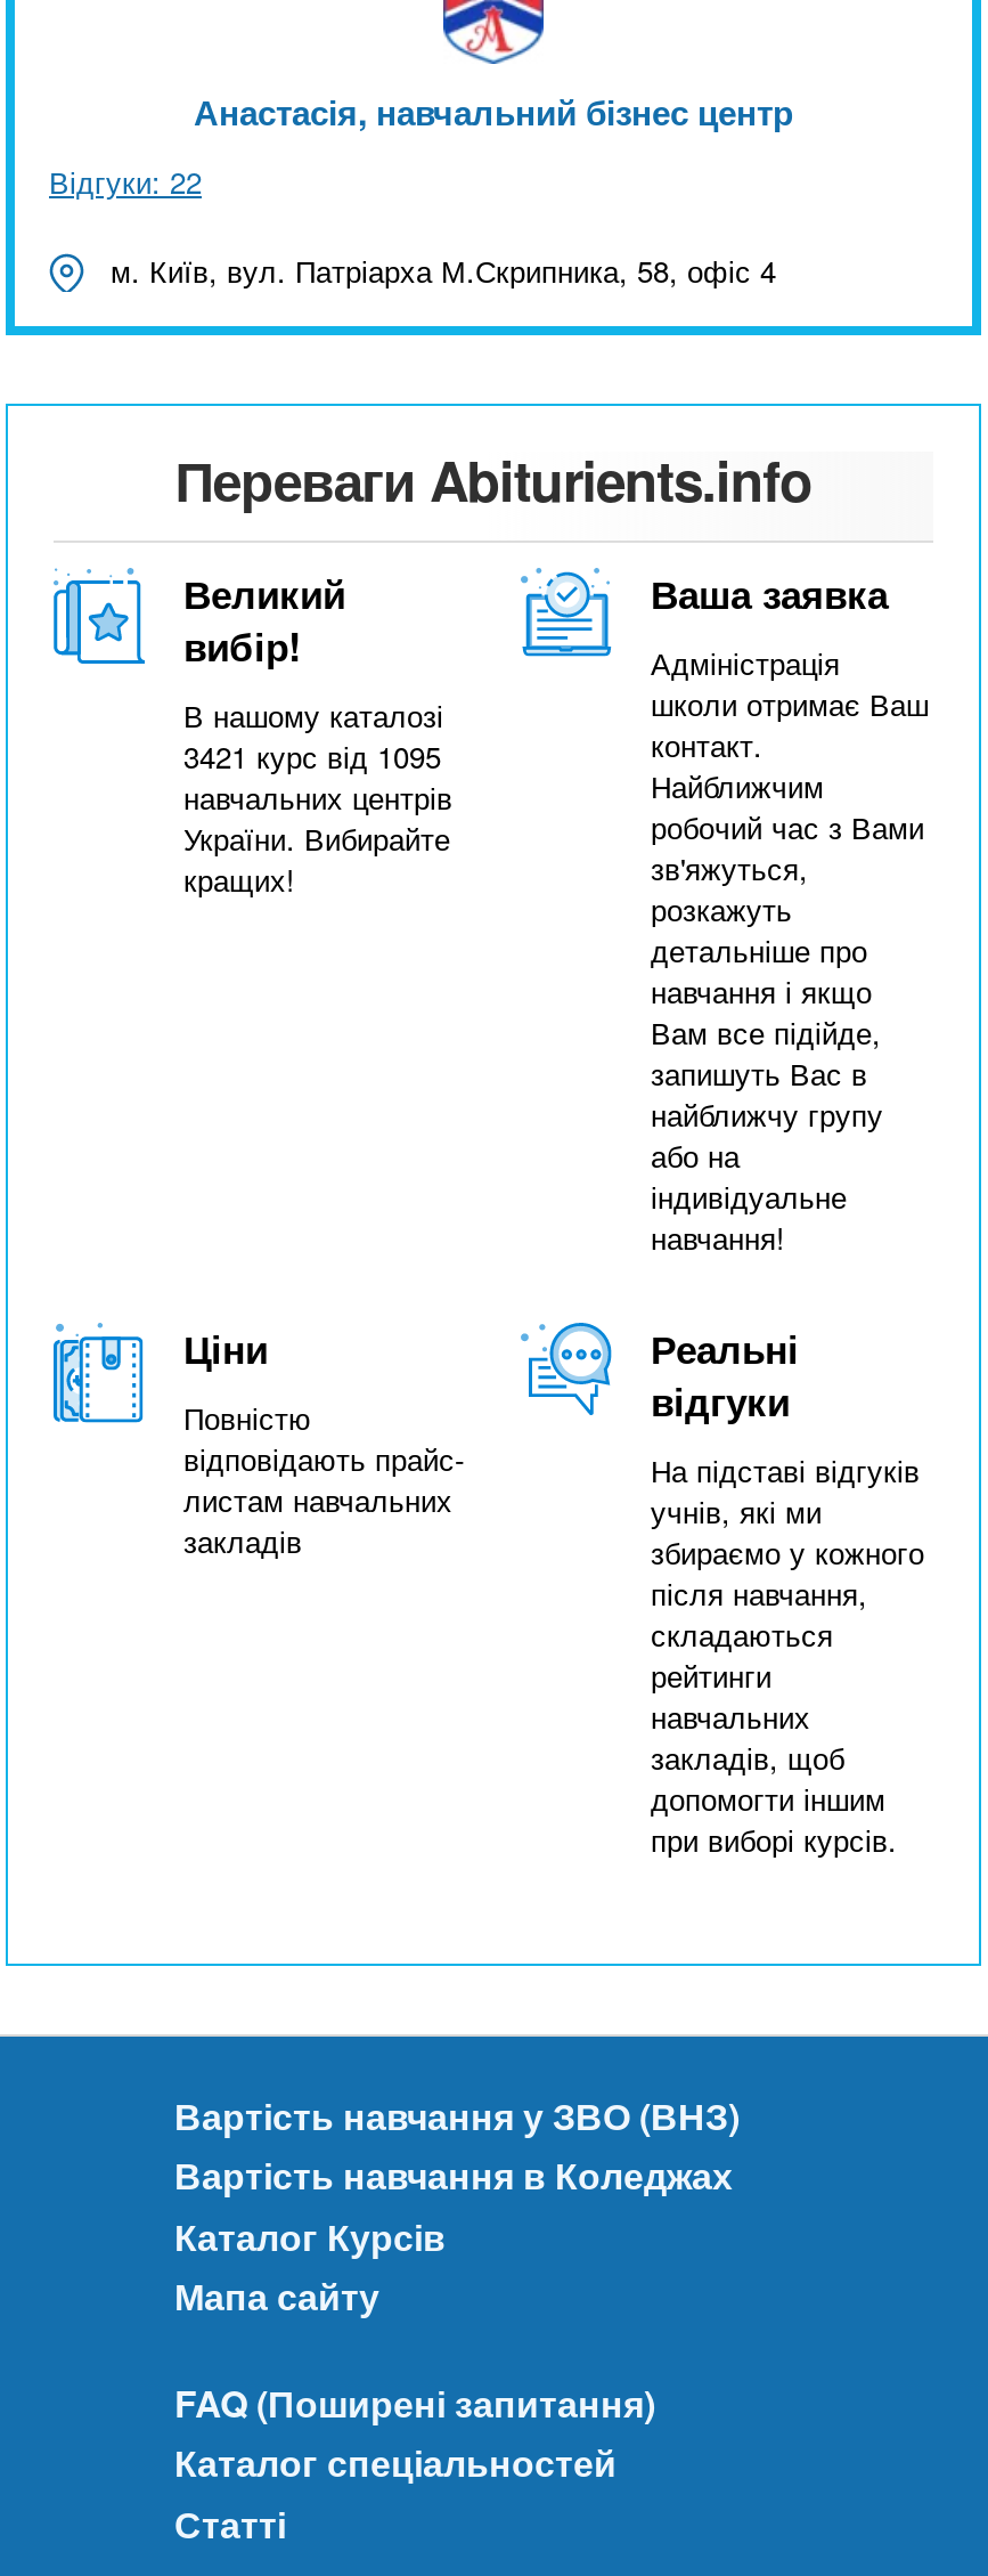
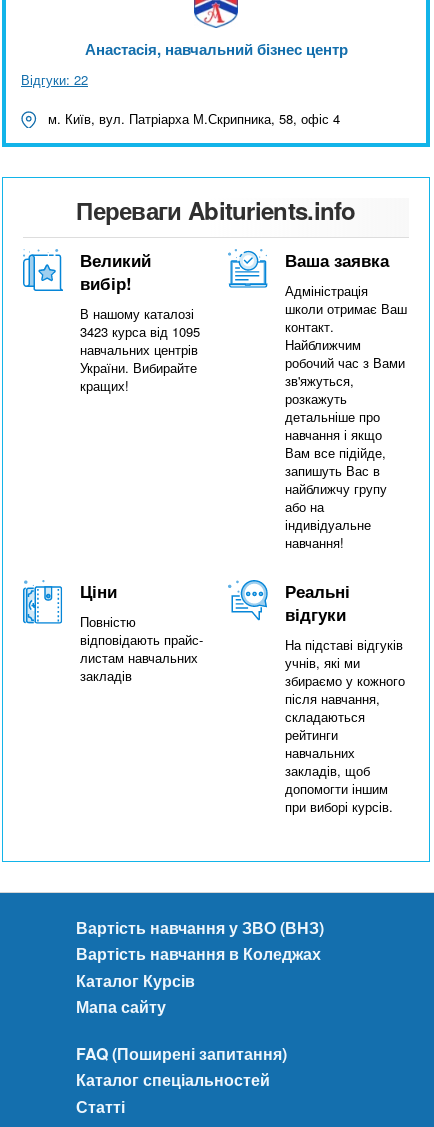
- 3421 курс від 1095
+ 3423 курса від 1095
